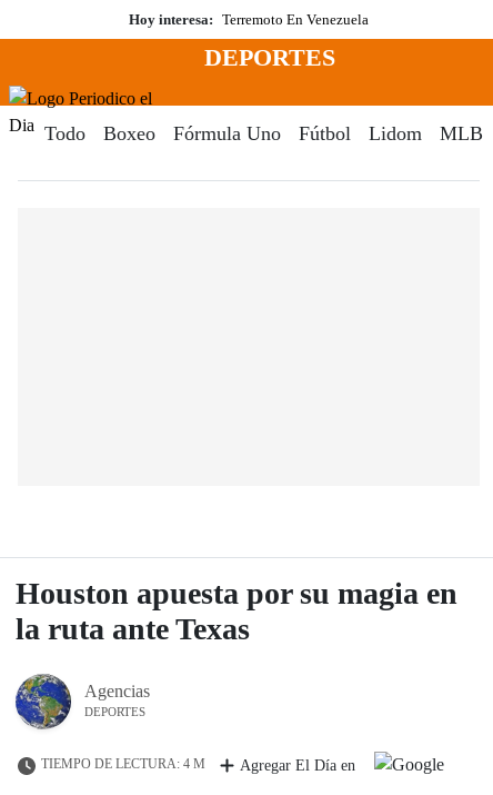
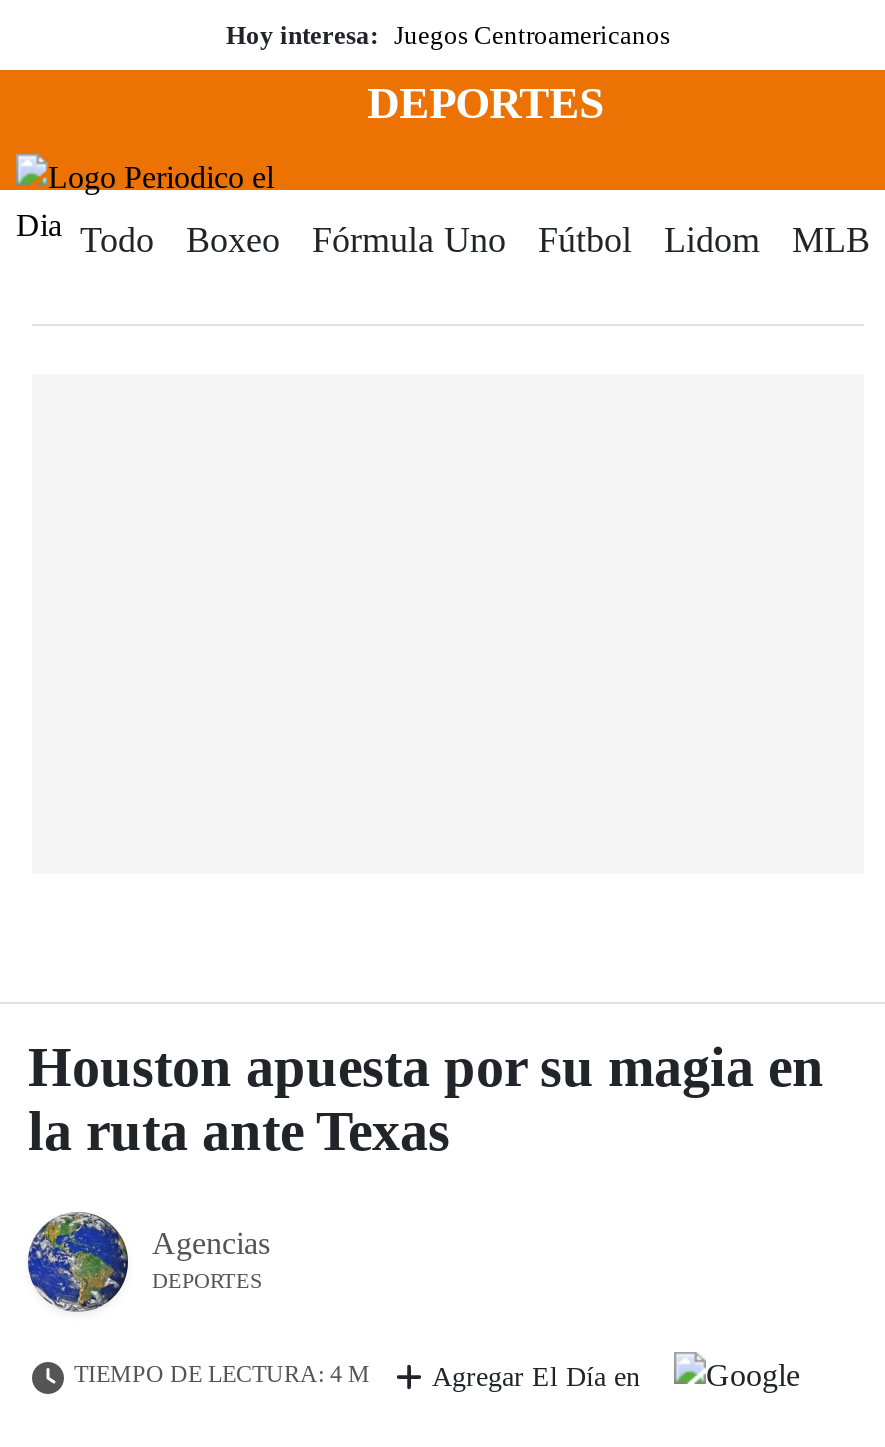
- Hoy interesa: Terremoto En Venezuela
+ Hoy interesa: Juegos Centroamericanos
